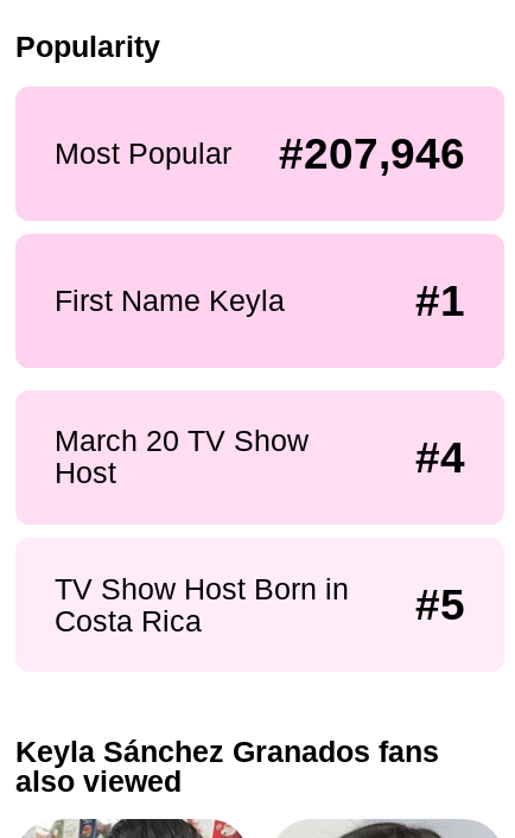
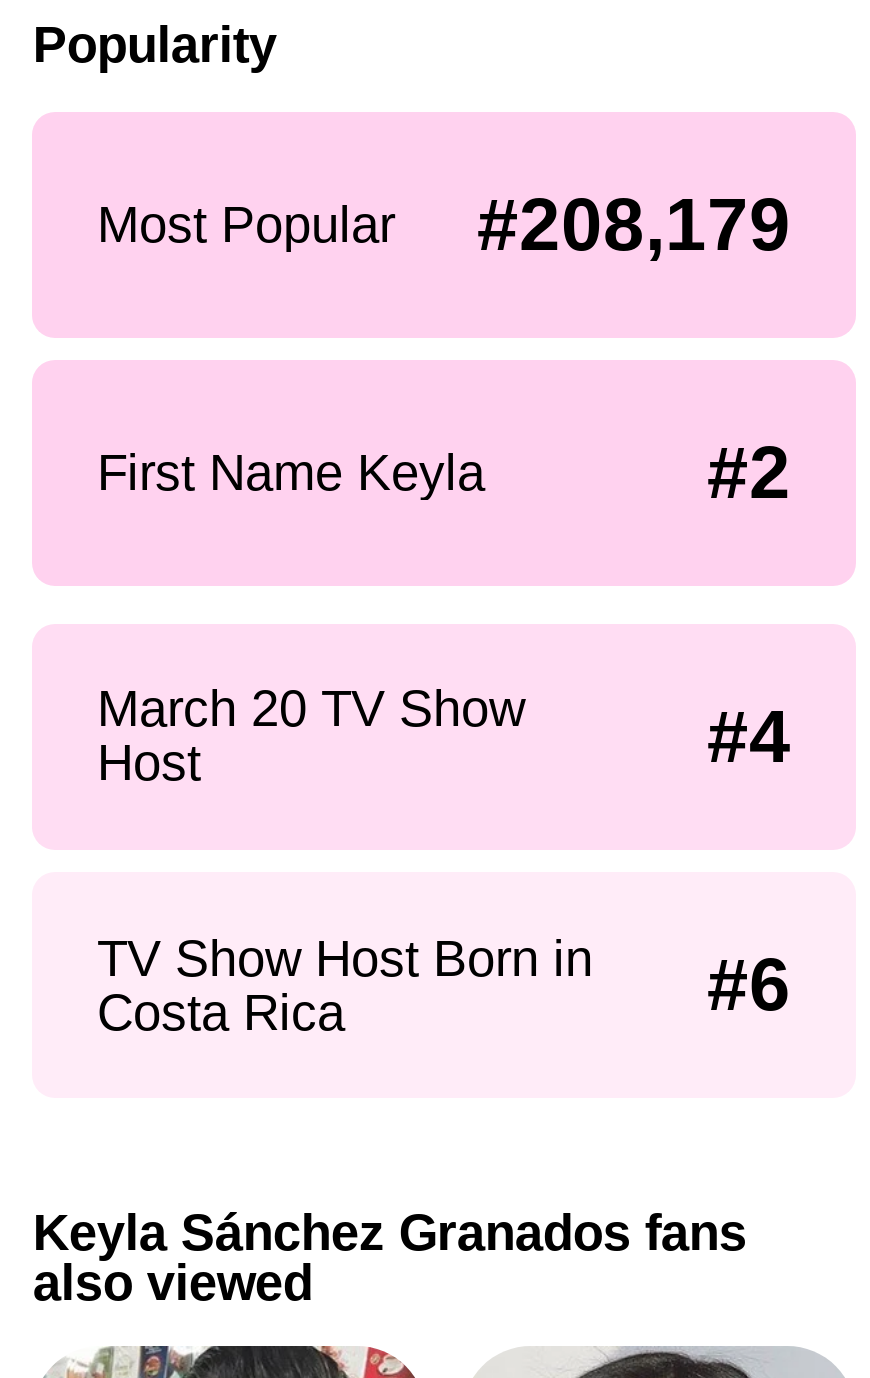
- Most Popular #207,946
+ Most Popular #208,179

- #1
+ #2

- #5
+ #6
